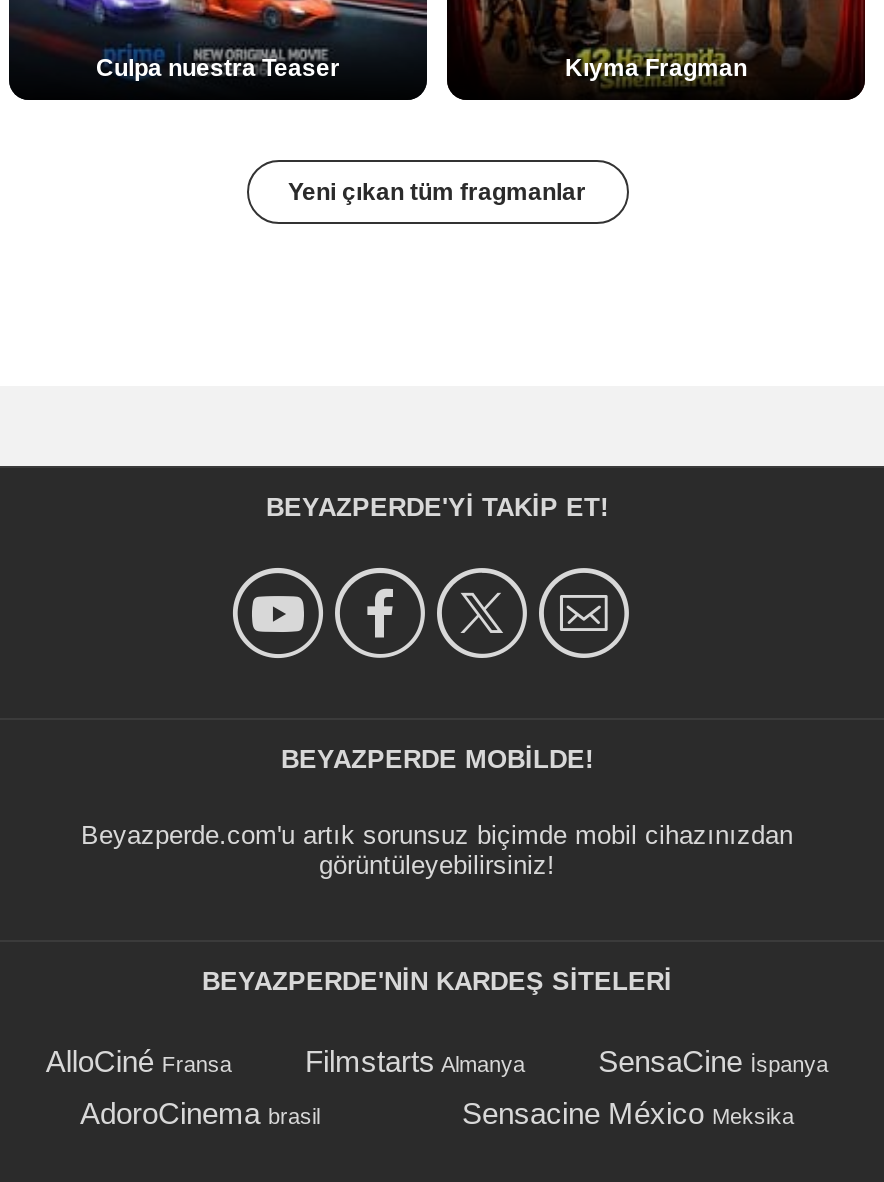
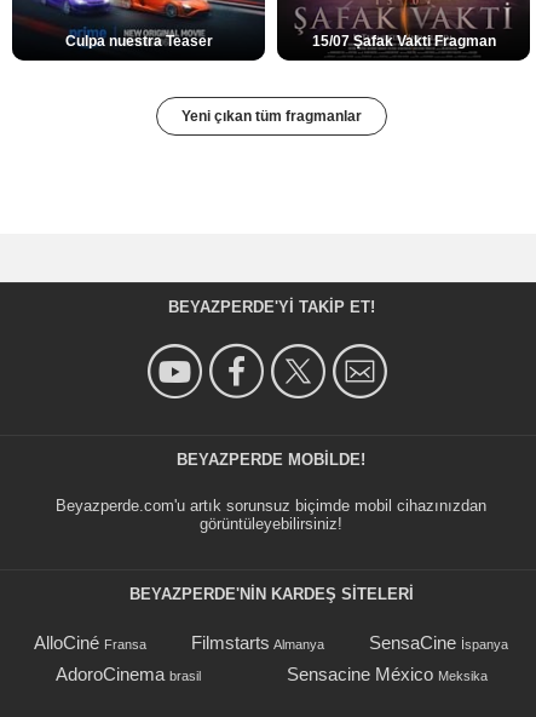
- Kıyma Fragman
+ 15/07 Şafak Vakti Fragman
